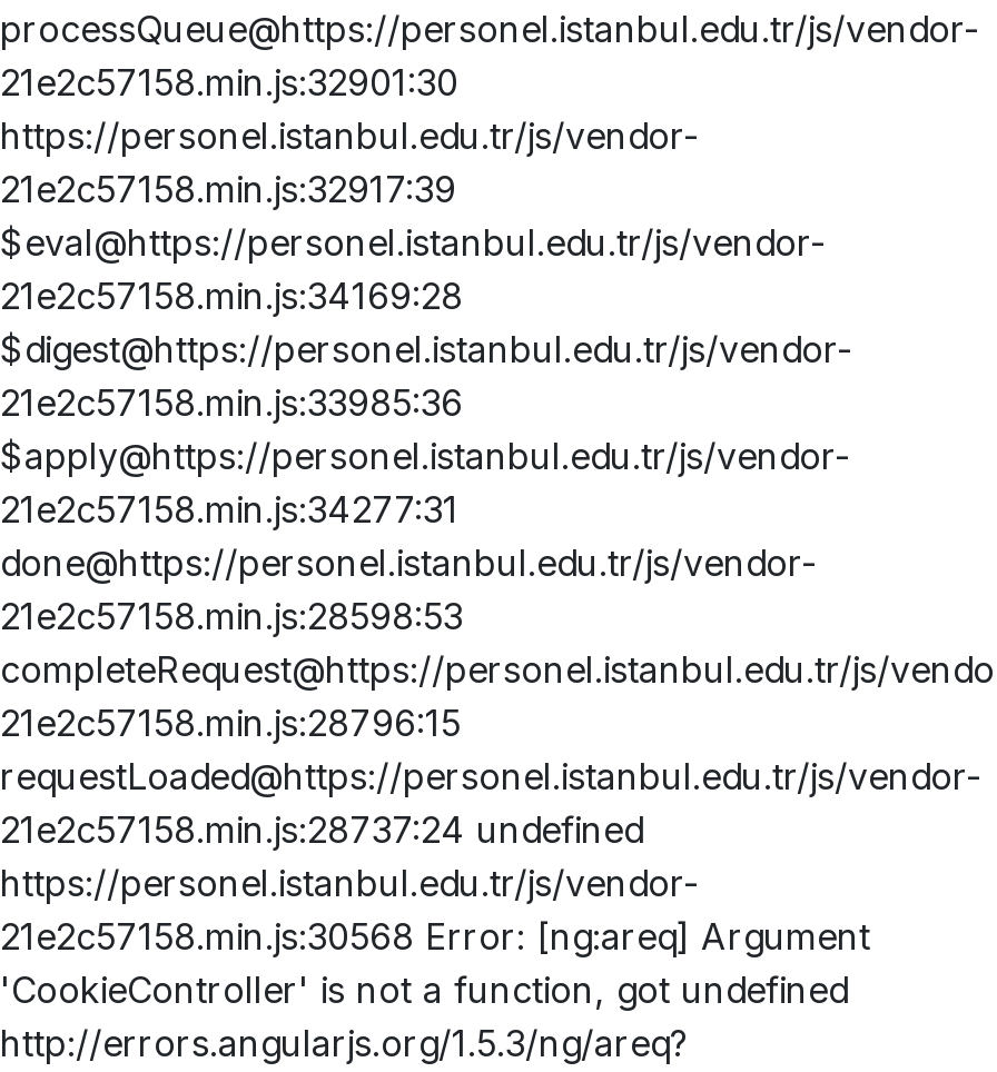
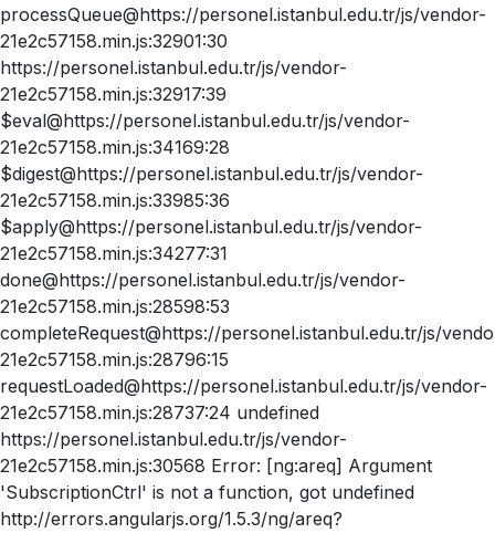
- 'CookieController' is not a function, got undefined
+ 'SubscriptionCtrl' is not a function, got undefined
